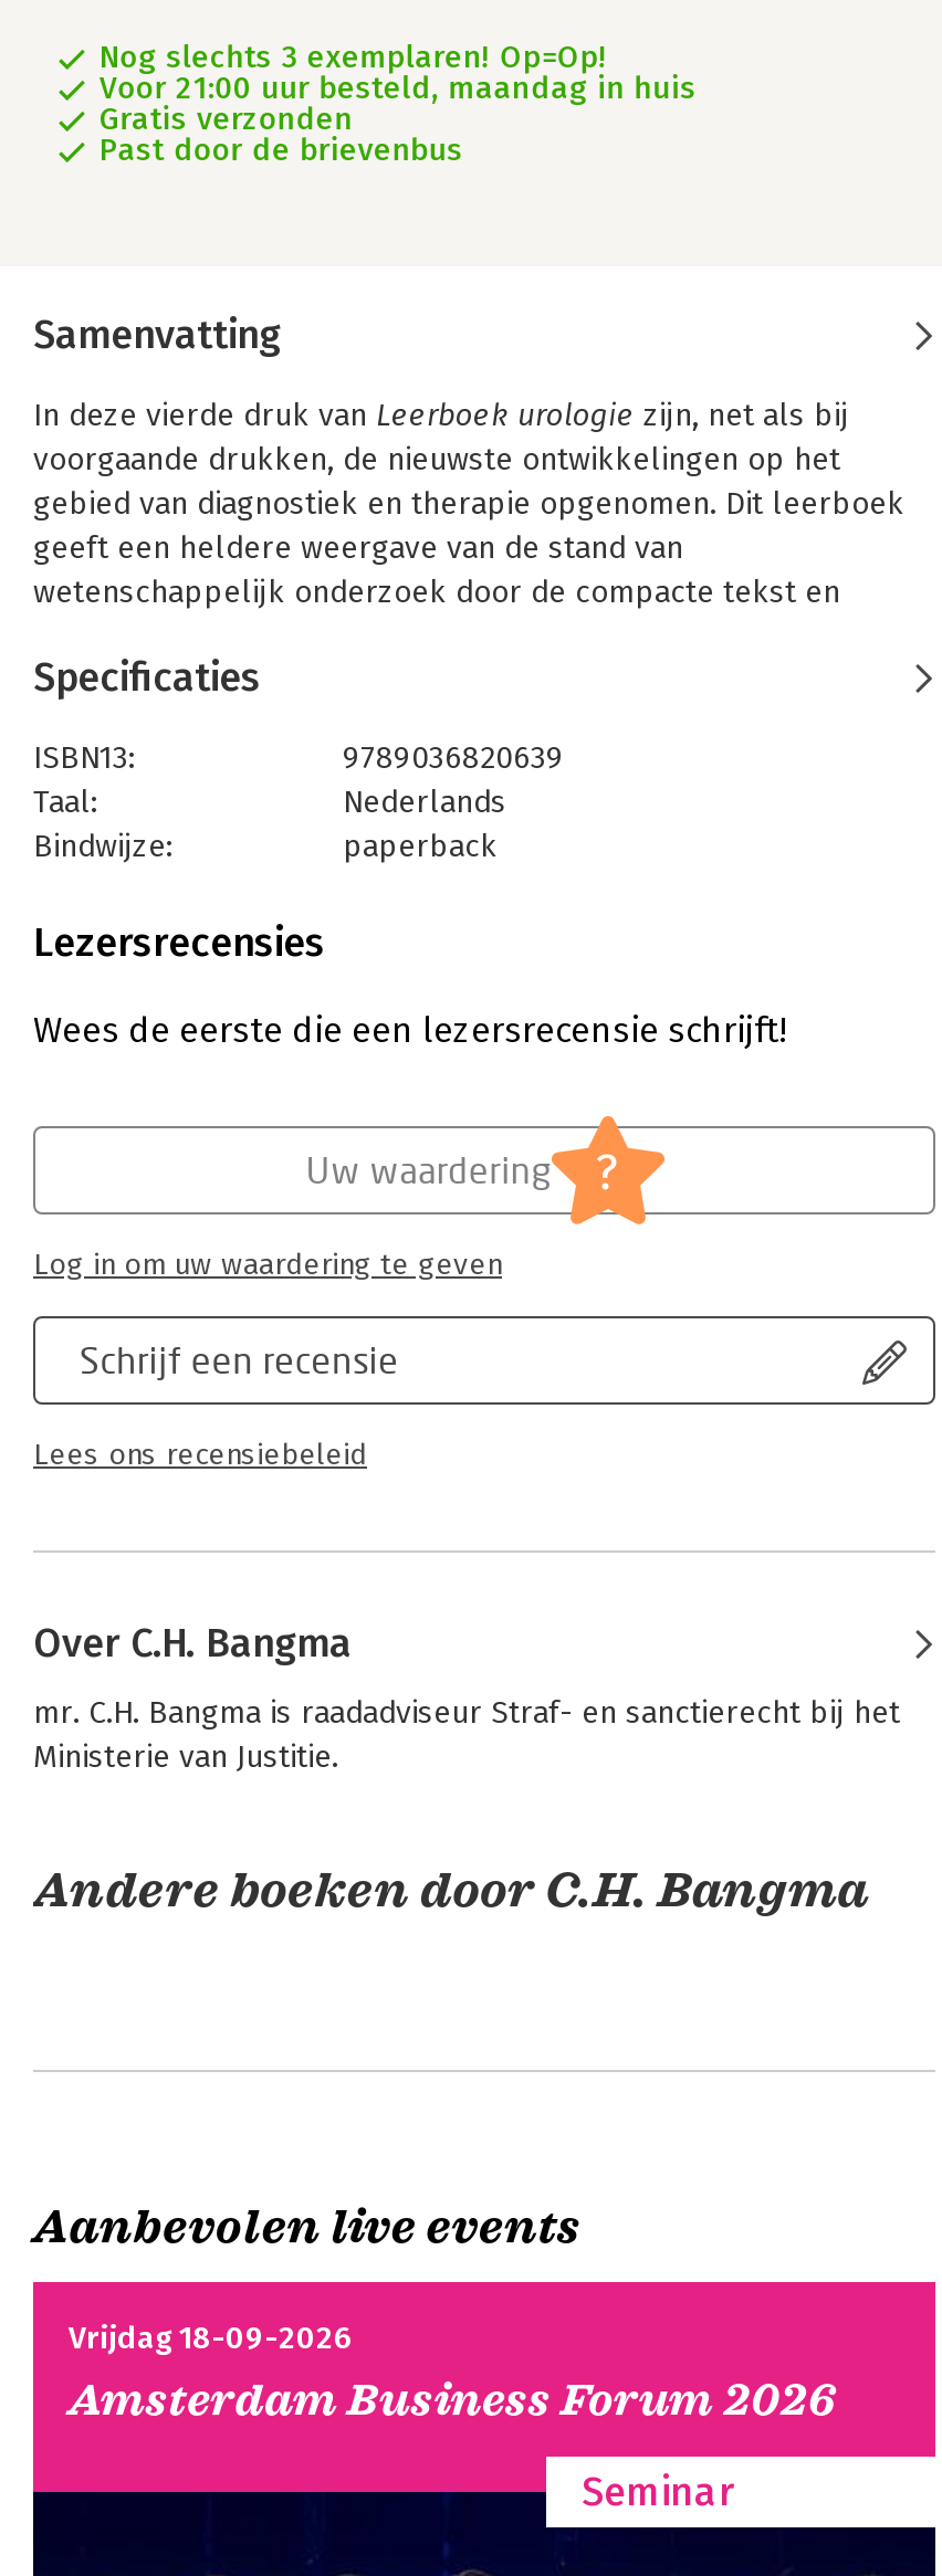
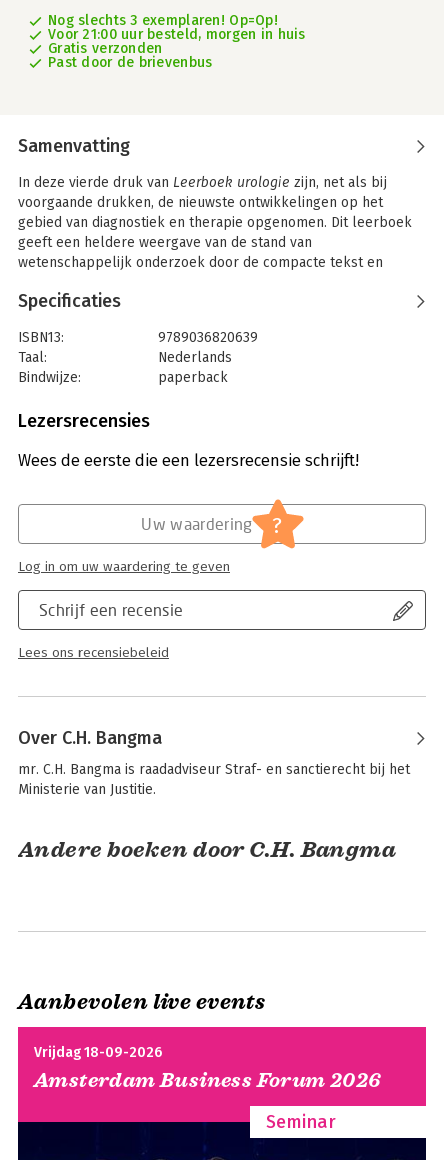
- Voor 21:00 uur besteld, maandag in huis
+ Voor 21:00 uur besteld, morgen in huis
